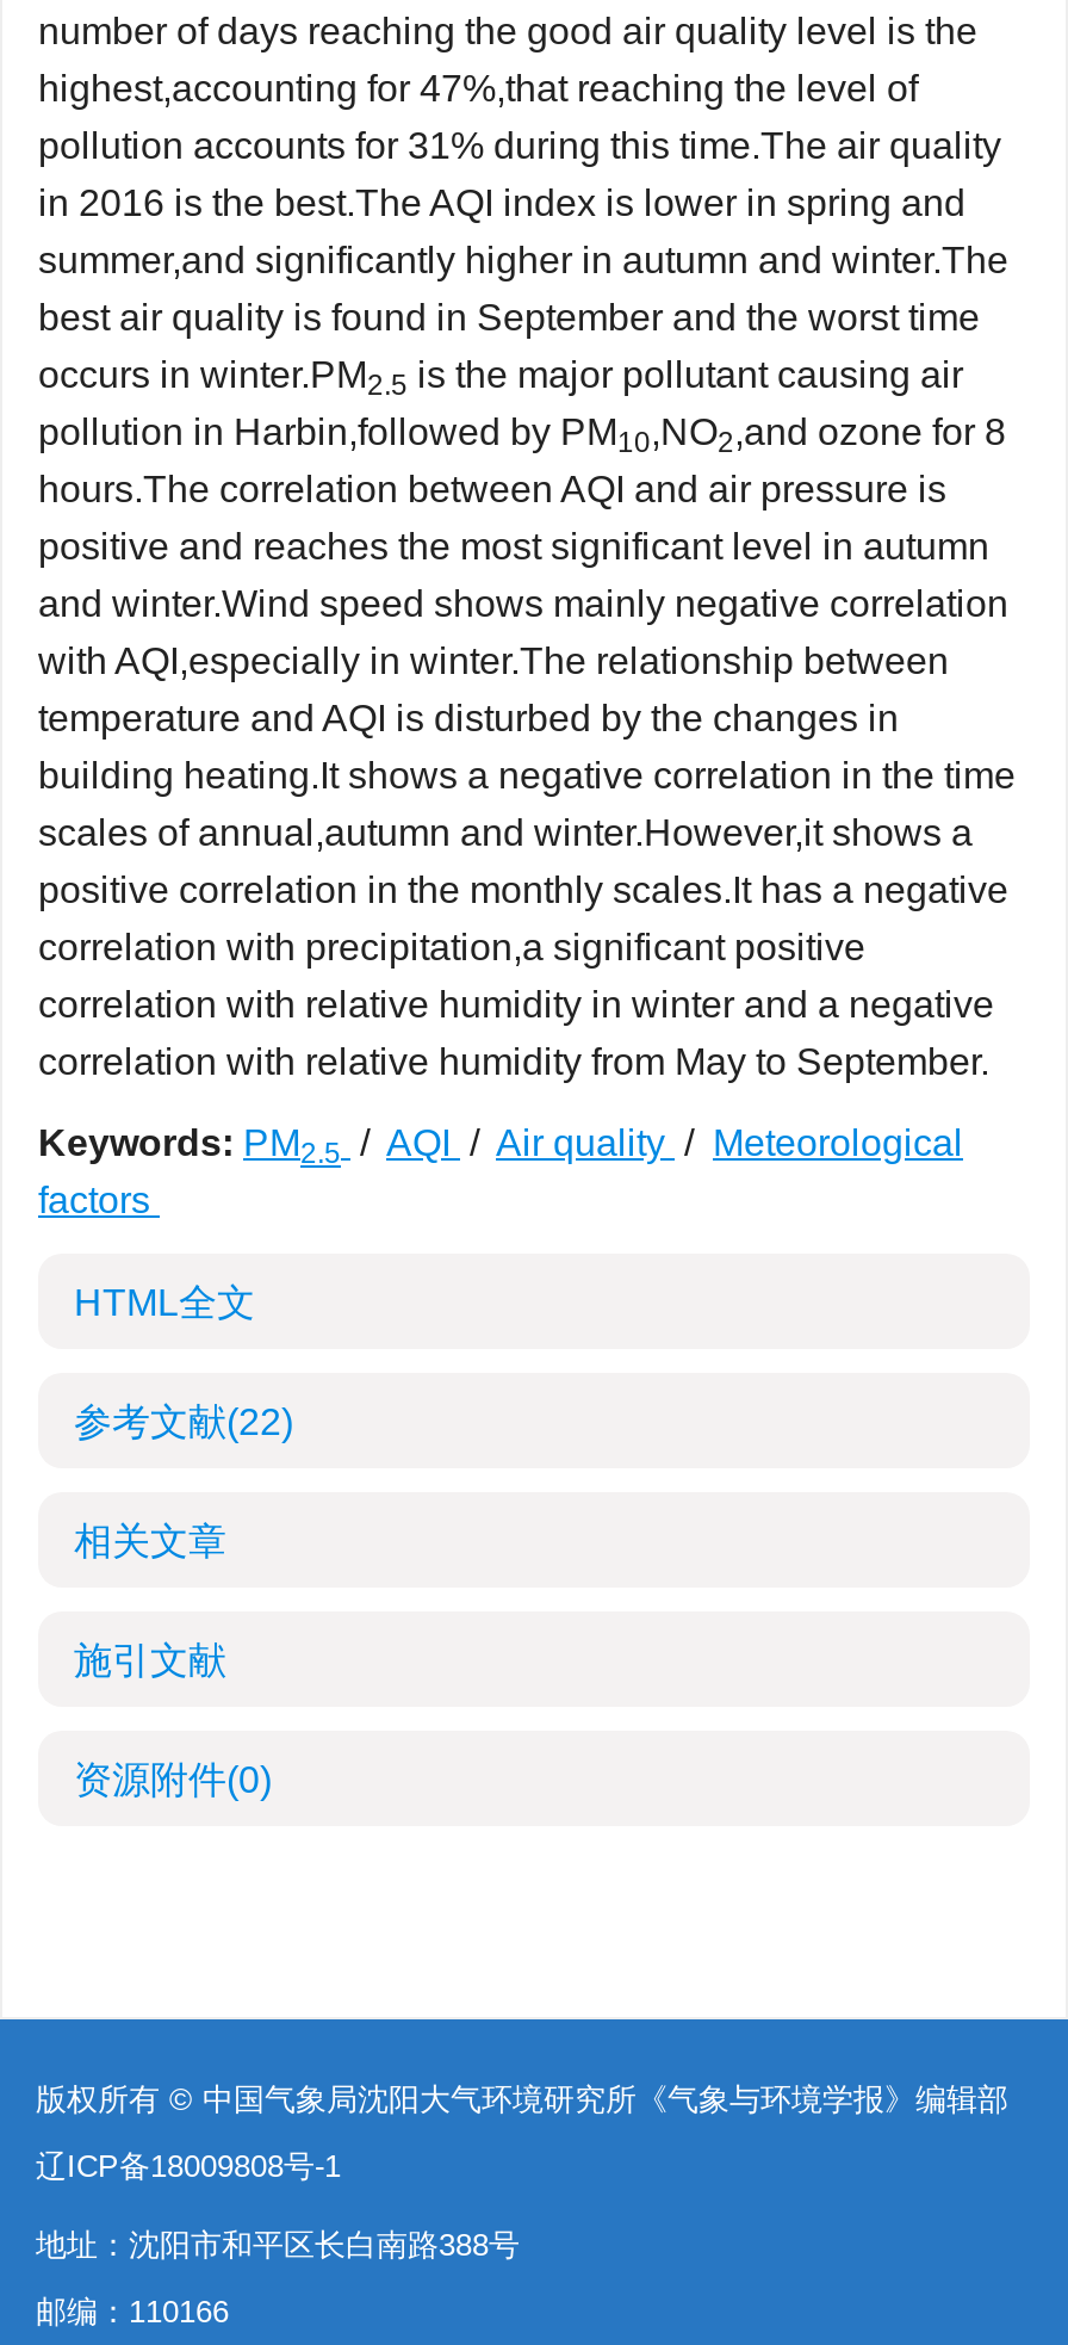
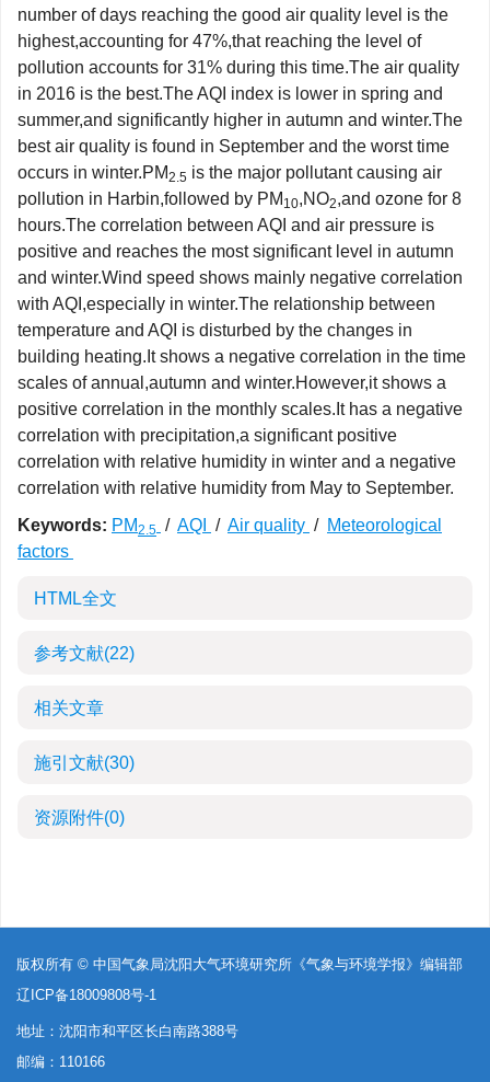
- 施引文献
+ 施引文献(30)
